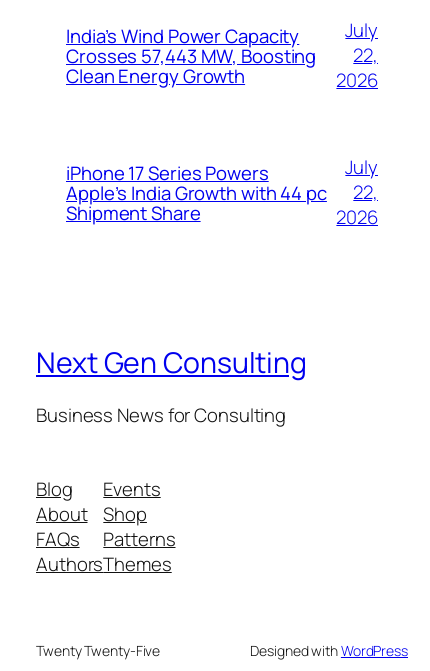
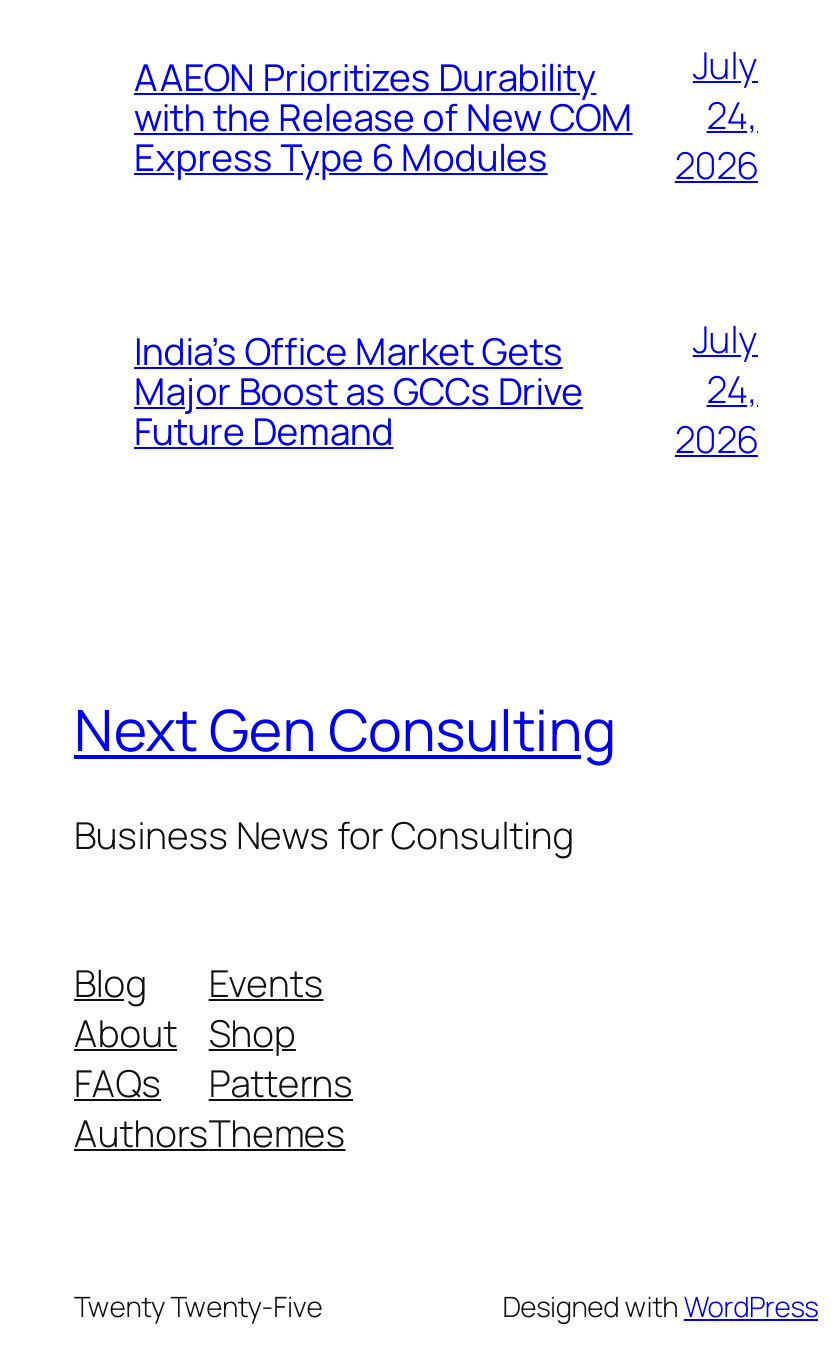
- India’s Wind Power Capacity
- Crosses 57,443 MW, Boosting
- Clean Energy Growth
+ AAEON Prioritizes Durability
+ with the Release of New COM
+ Express Type 6 Modules

- 22,
+ 24,

- iPhone 17 Series Powers
- Apple’s India Growth with 44 pc
- Shipment Share
+ India’s Office Market Gets
+ Major Boost as GCCs Drive
+ Future Demand

- 22,
+ 24,
